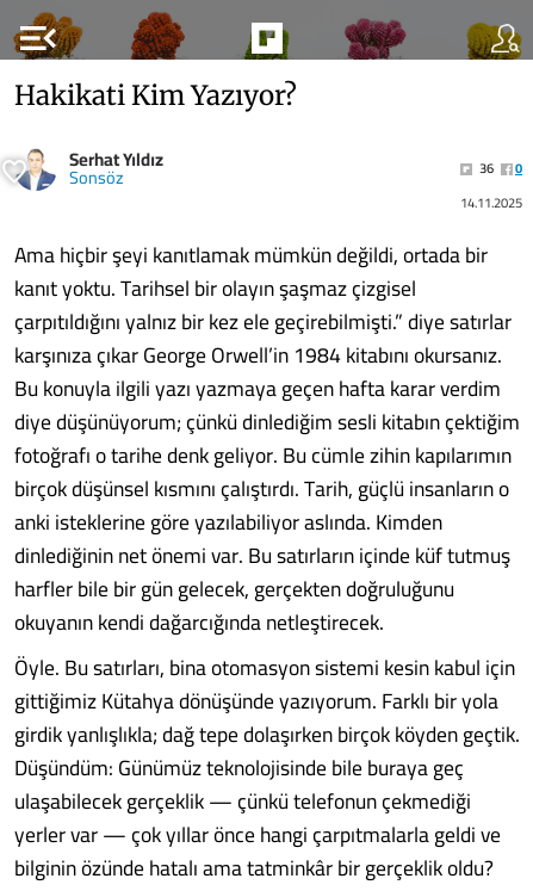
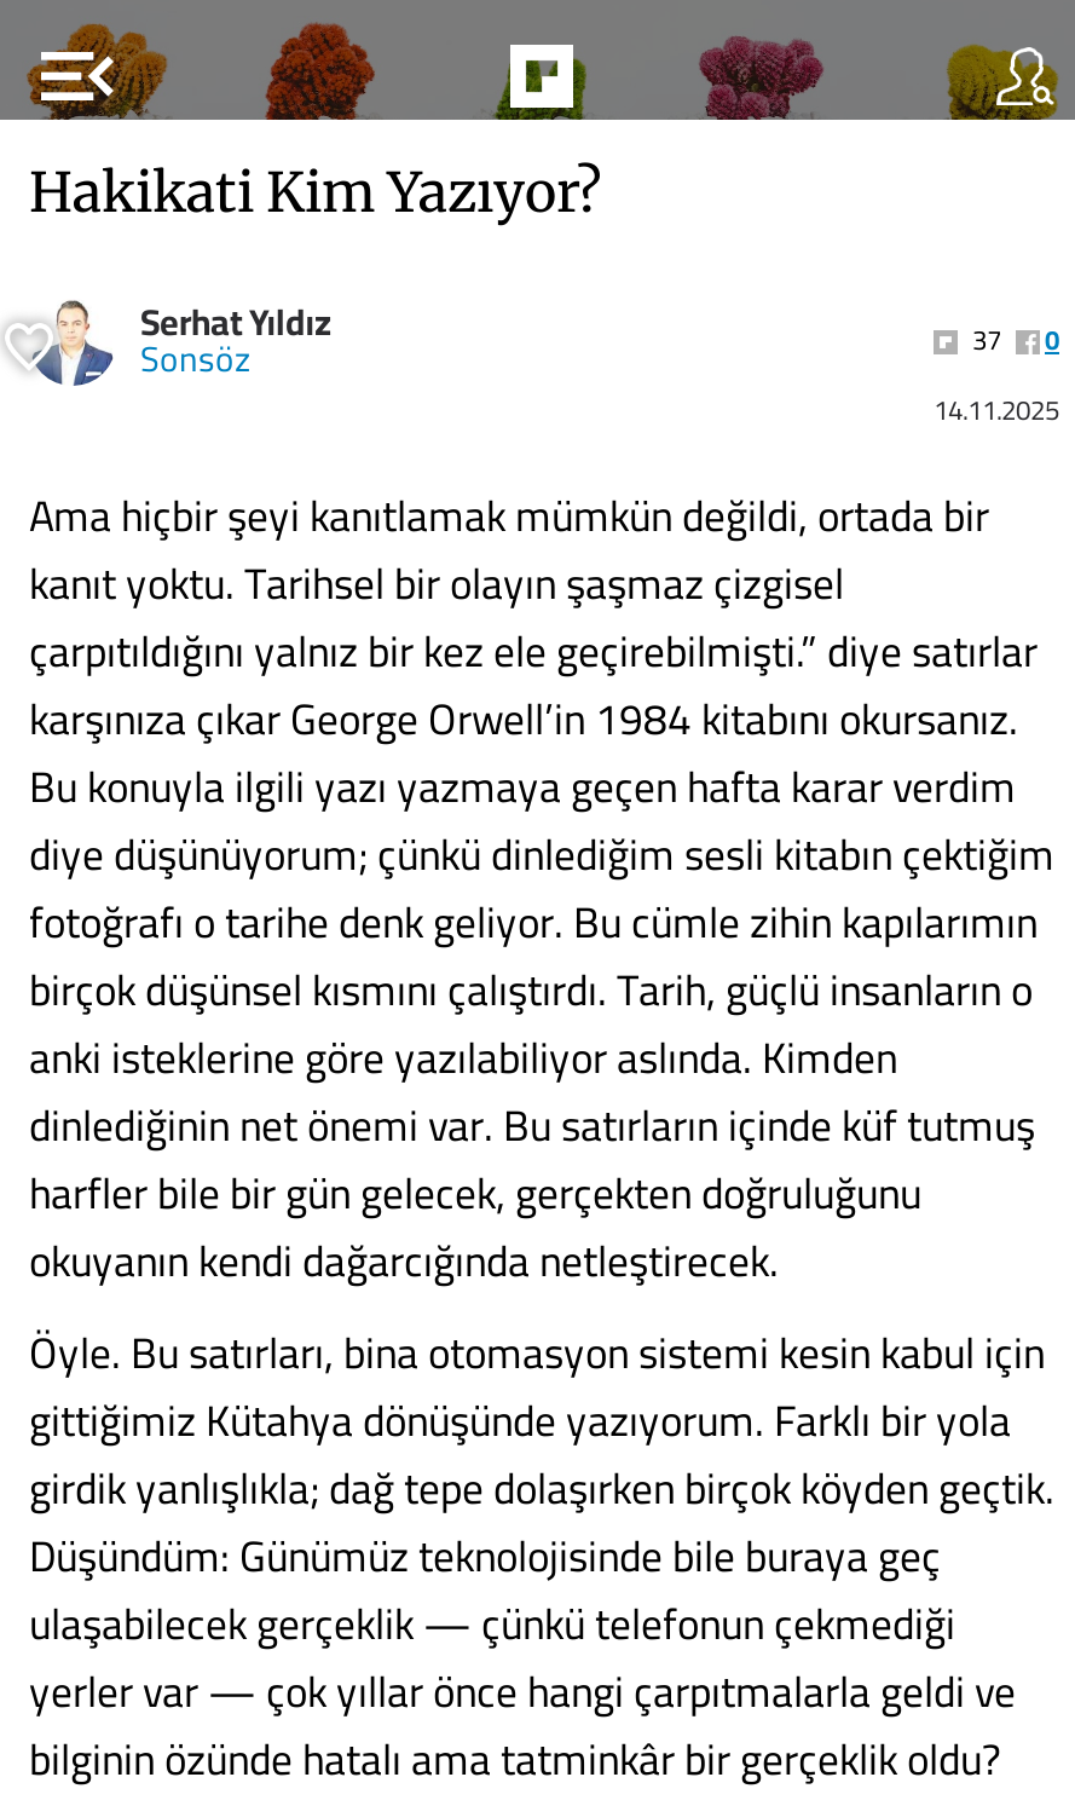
- 36 0
+ 37 0
